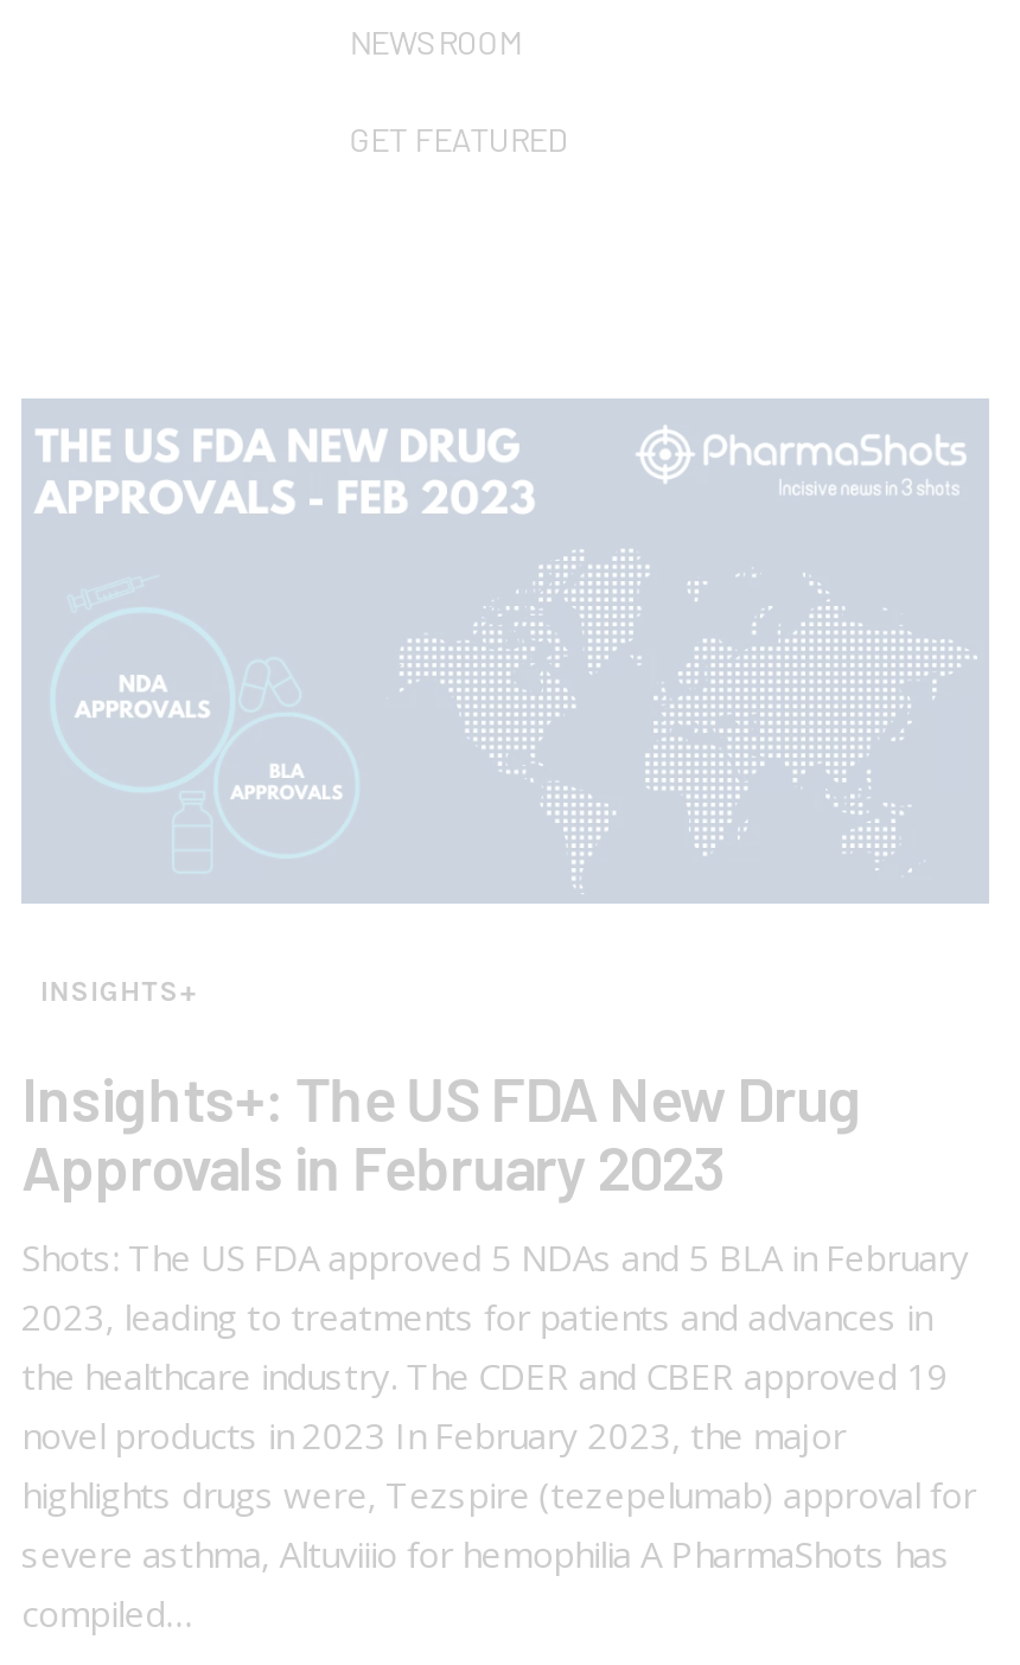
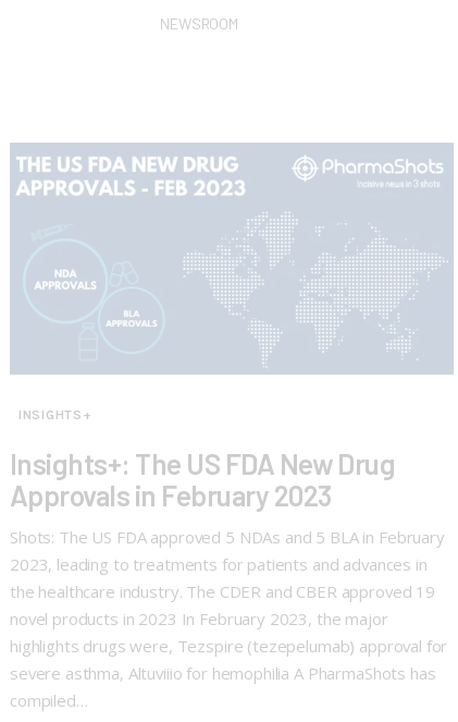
- GET FEATURED
